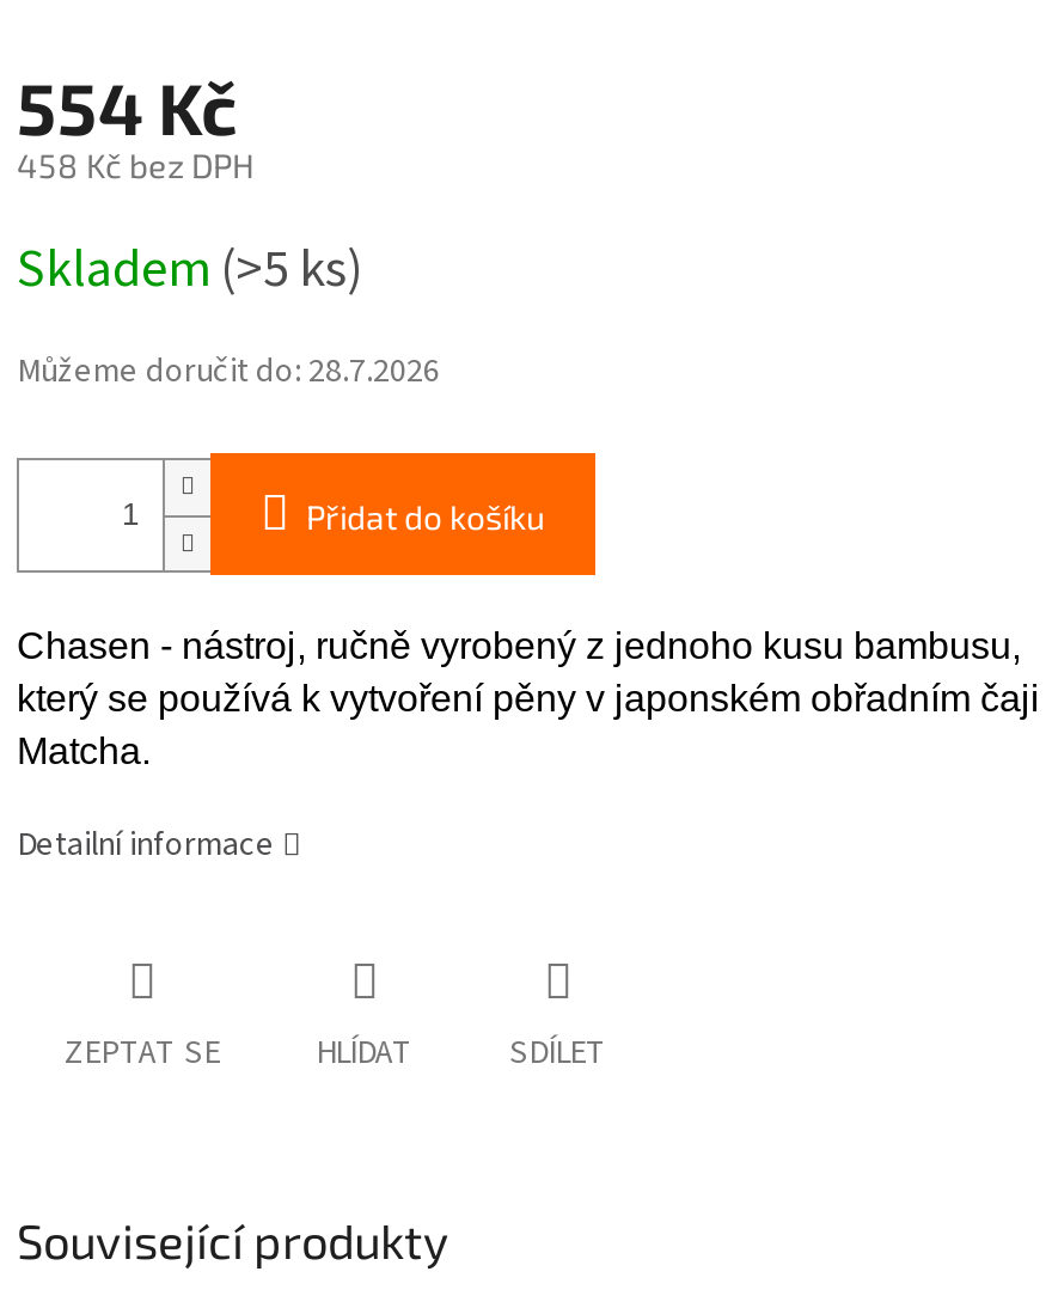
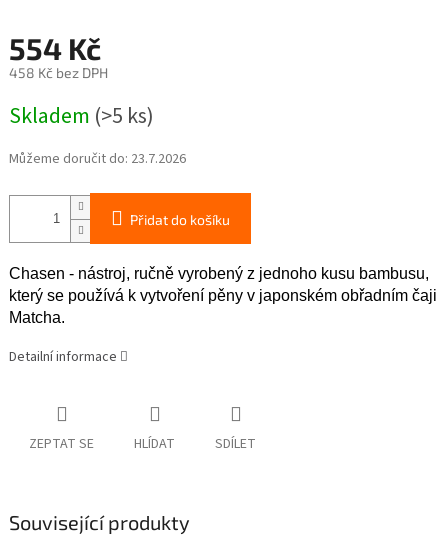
- Můžeme doručit do: 28.7.2026
+ Můžeme doručit do: 23.7.2026
